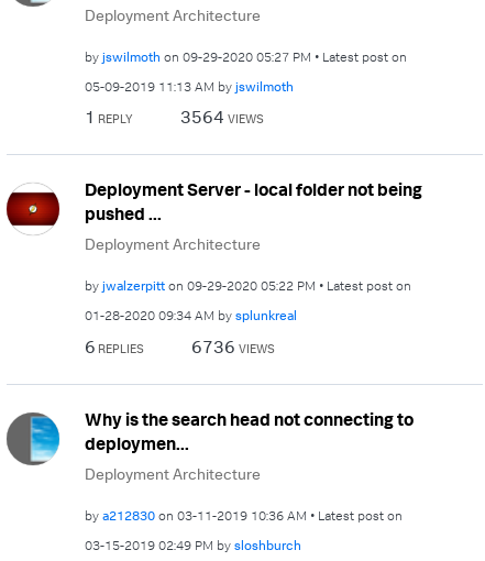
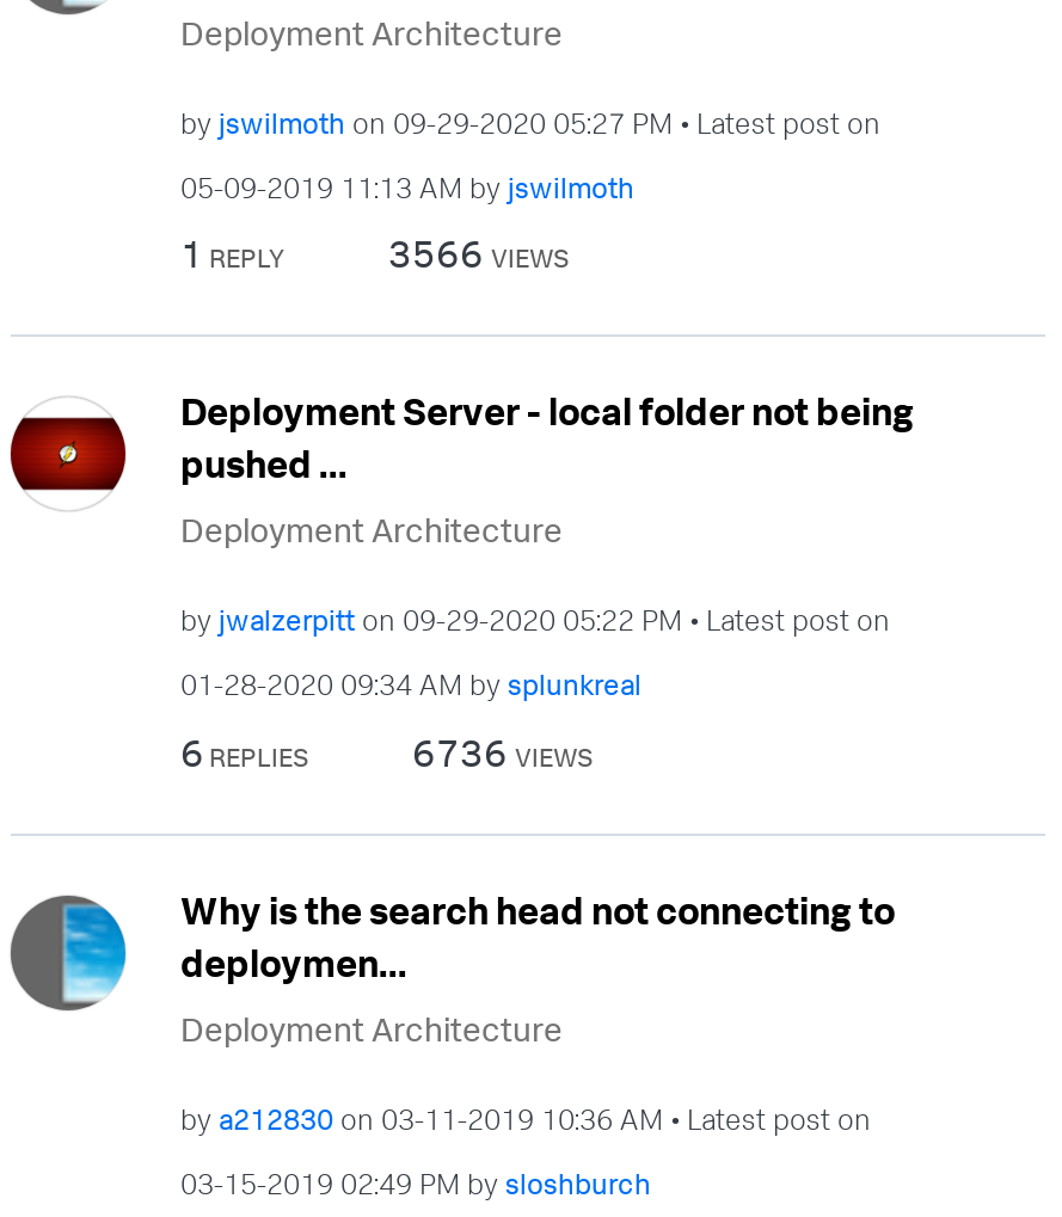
- 3564 VIEWS
+ 3566 VIEWS
